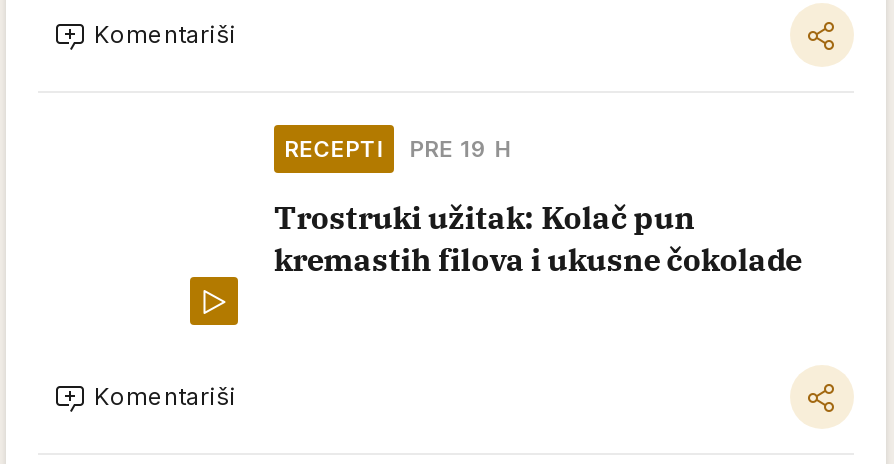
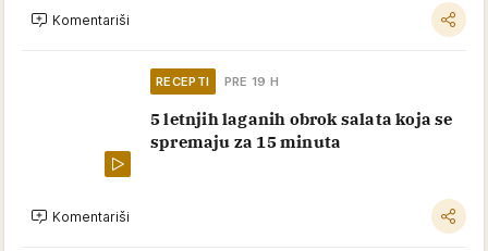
- Trostruki užitak: Kolač pun
- kremastih filova i ukusne čokolade
+ 5 letnjih laganih obrok salata koja se
+ spremaju za 15 minuta
